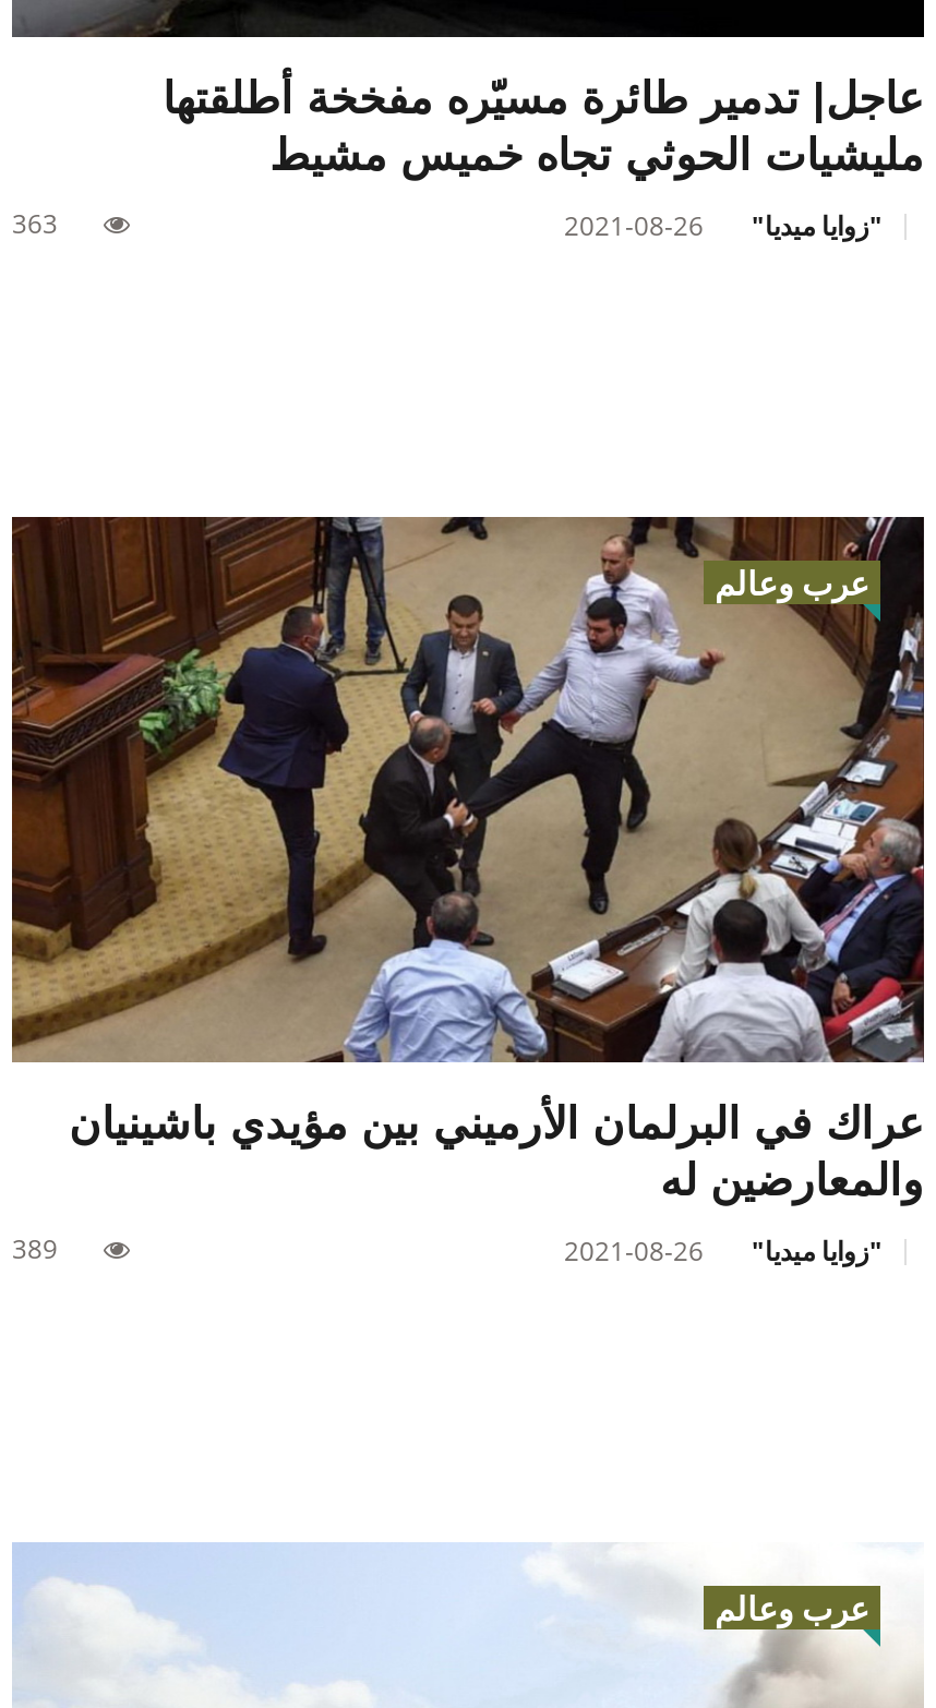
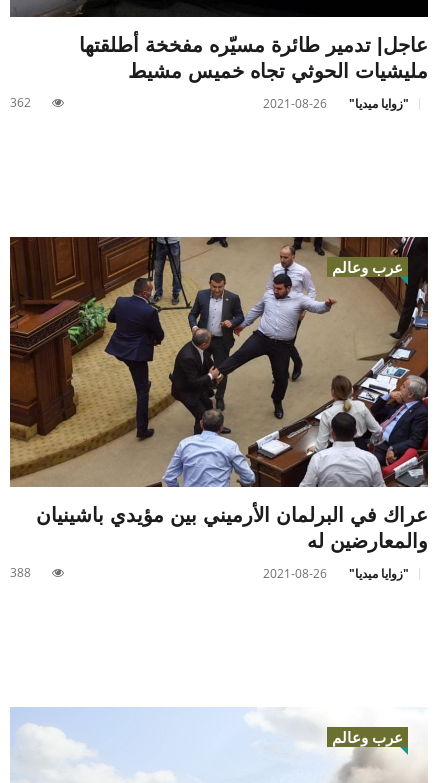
- 363
+ 362

- 389
+ 388
